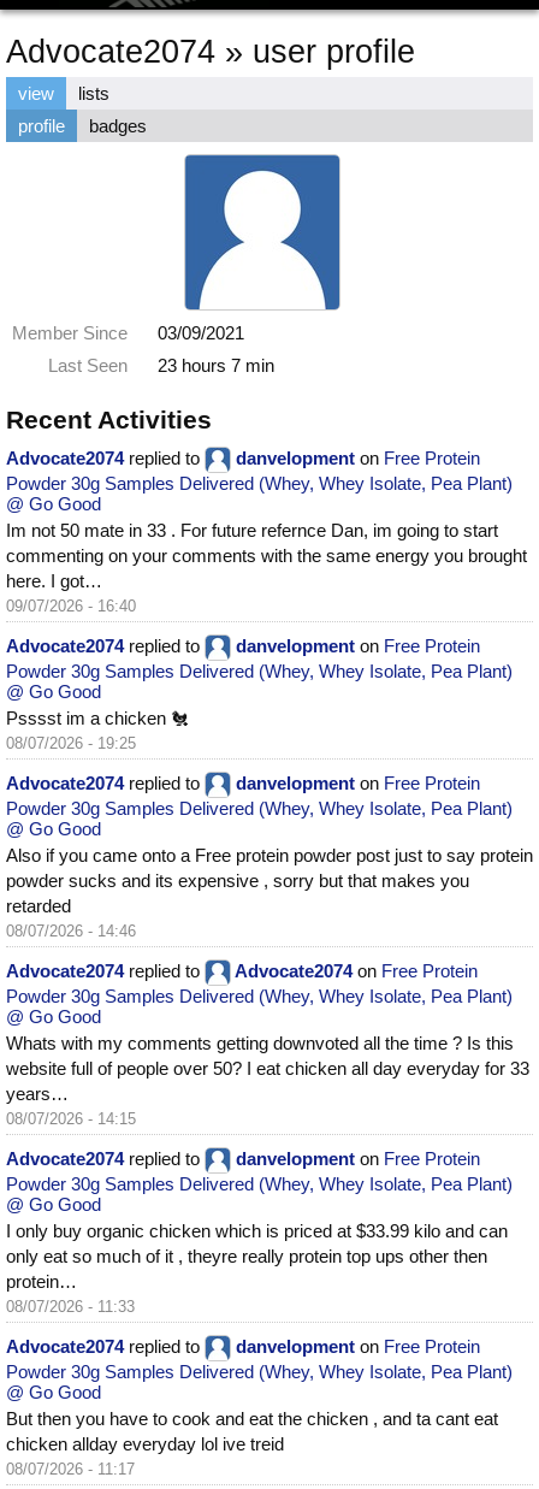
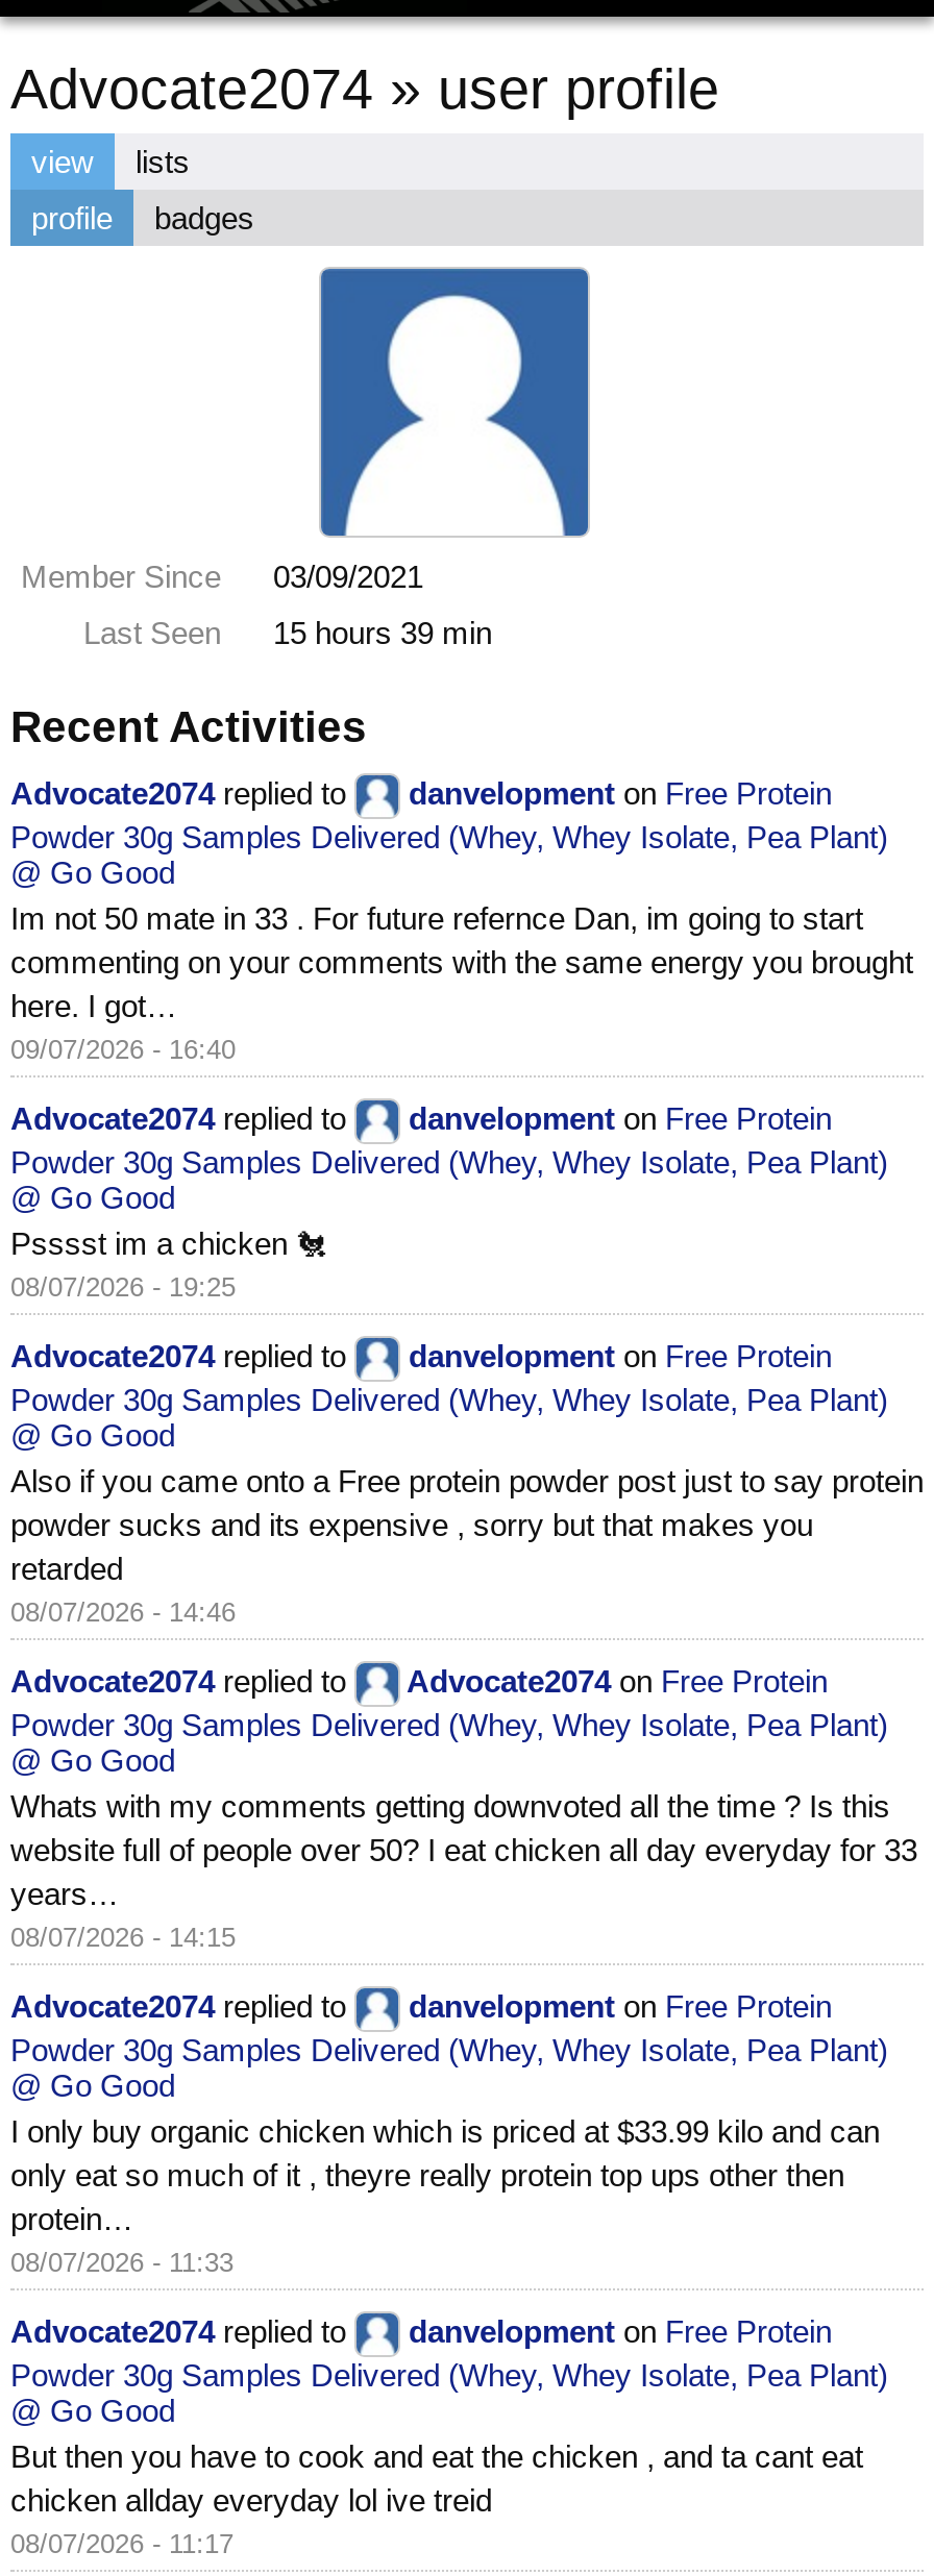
- Last Seen 23 hours 7 min
+ Last Seen 15 hours 39 min
